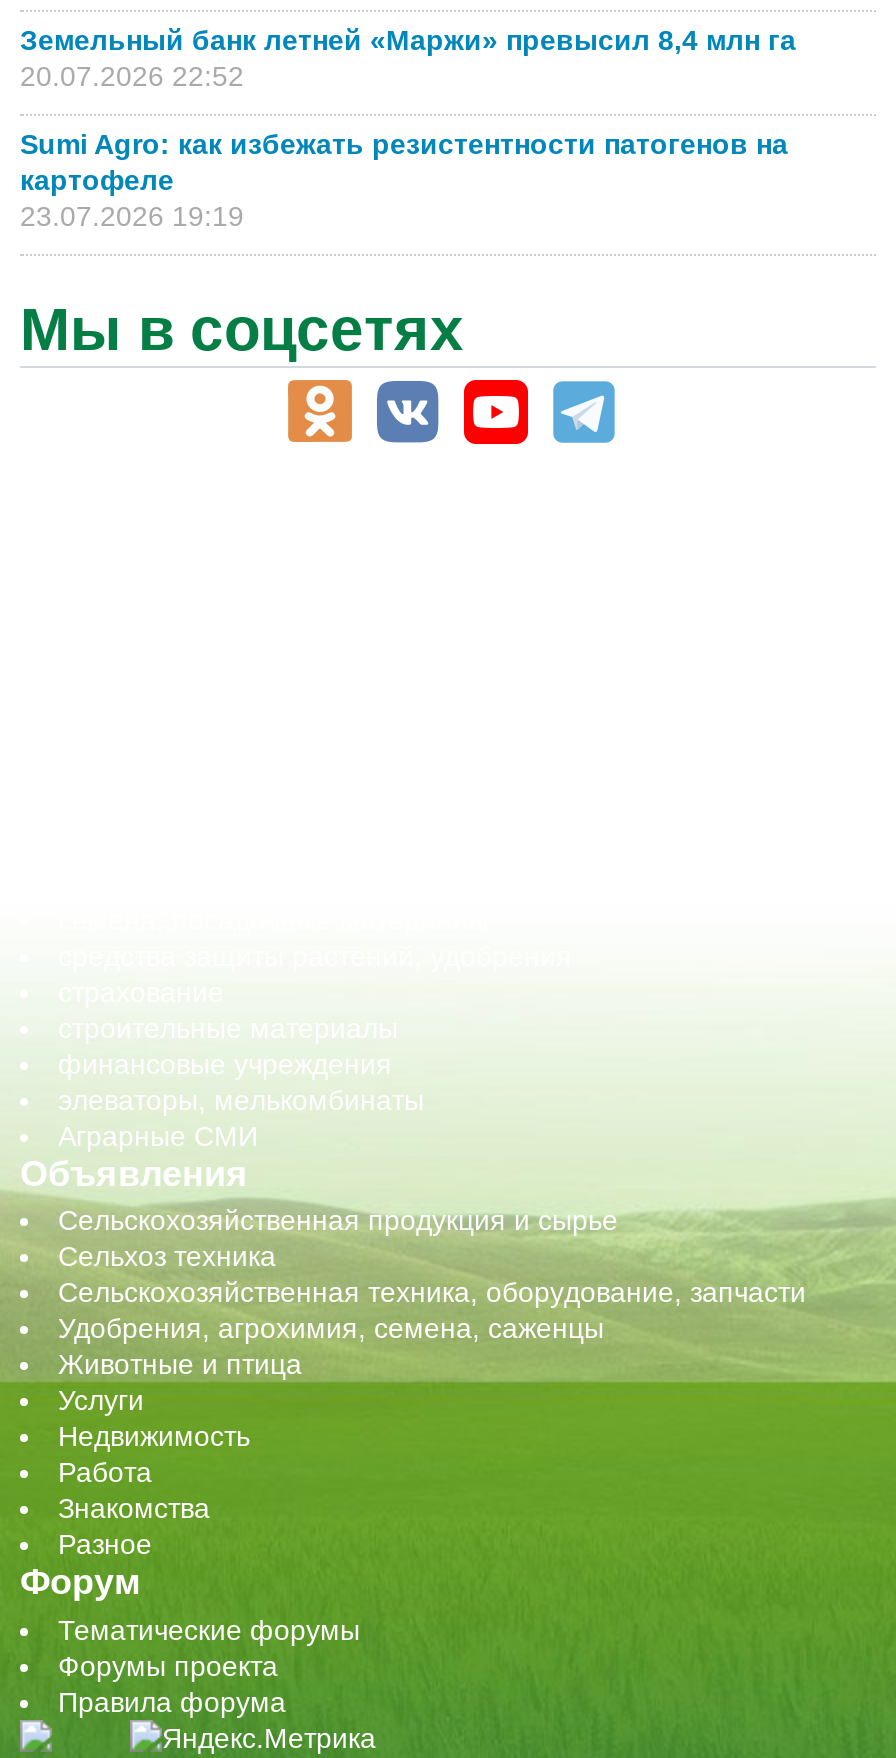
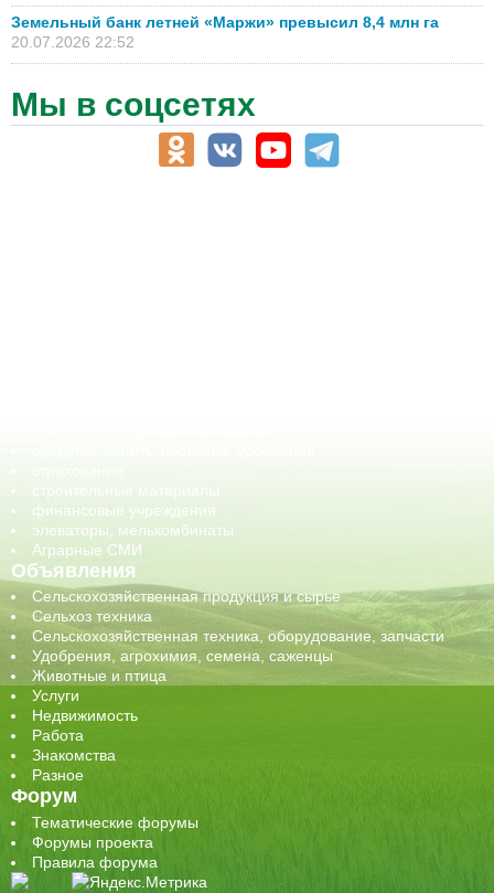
- Sumi Agro: как избежать резистентности патогенов на
- картофеле
- 23.07.2026 19:19
